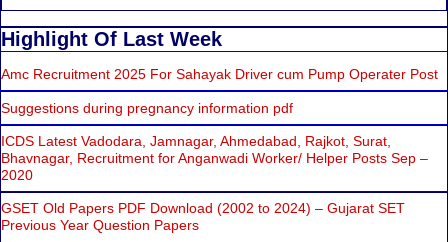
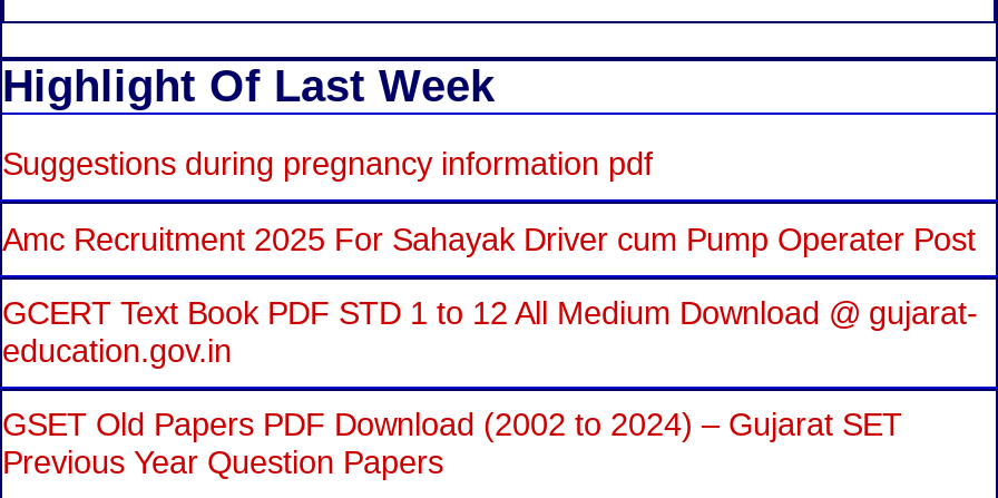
moved down: Amc Recruitment 2025 For Sahayak Driver cum Pump Operater Post

moved up: Suggestions during pregnancy information pdf

- ICDS Latest Vadodara, Jamnagar, Ahmedabad, Rajkot, Surat,
- Bhavnagar, Recruitment for Anganwadi Worker/ Helper Posts Sep –
- 2020
+ GCERT Text Book PDF STD 1 to 12 All Medium Download @ gujarat-
+ education.gov.in
